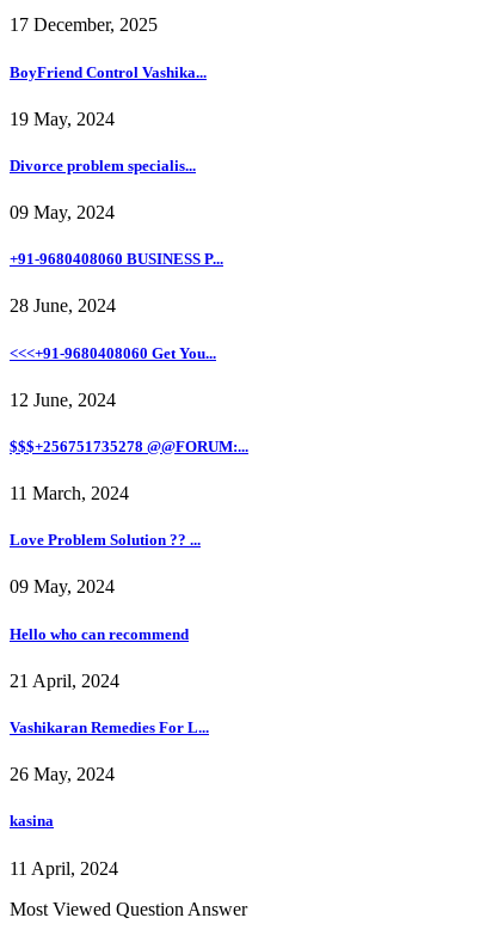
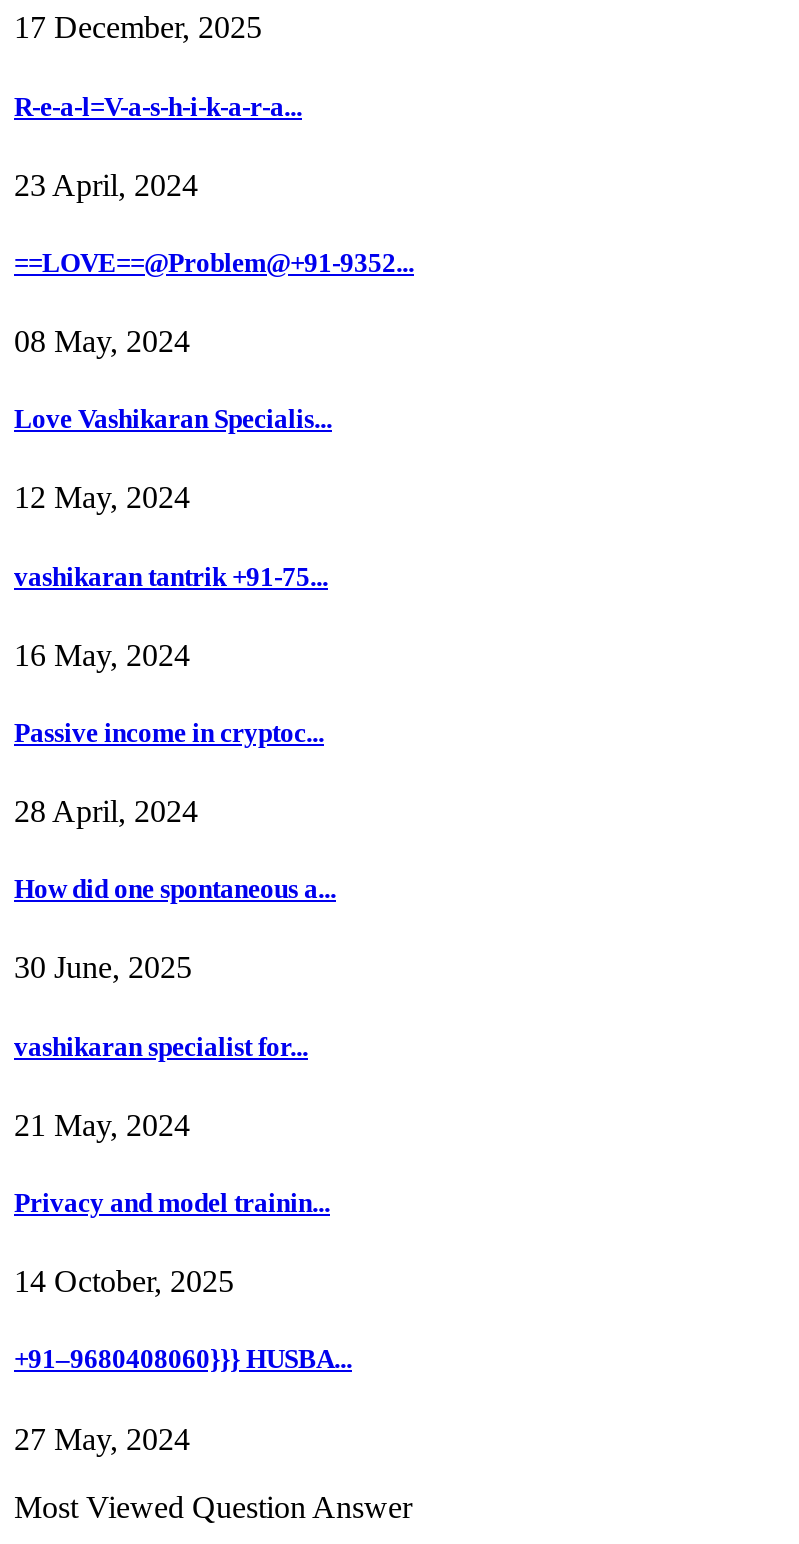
- BoyFriend Control Vashika...
+ R-e-a-l=V-a-s-h-i-k-a-r-a...

- 19 May, 2024
+ 23 April, 2024

- Divorce problem specialis...
+ ==LOVE==@Problem@+91-9352...

- 09 May, 2024
+ 08 May, 2024

- +91-9680408060 BUSINESS P...
+ Love Vashikaran Specialis...

- 28 June, 2024
+ 12 May, 2024

- <<<+91-9680408060 Get You...
+ vashikaran tantrik +91-75...

- 12 June, 2024
+ 16 May, 2024

- $$$+256751735278 @@FORUM:...
+ Passive income in cryptoc...

- 11 March, 2024
+ 28 April, 2024

- Love Problem Solution ?? ...
+ How did one spontaneous a...

- 09 May, 2024
+ 30 June, 2025

- Hello who can recommend
+ vashikaran specialist for...

- 21 April, 2024
+ 21 May, 2024

- Vashikaran Remedies For L...
+ Privacy and model trainin...

- 26 May, 2024
+ 14 October, 2025

- kasina
+ +91–9680408060}}} HUSBA...

- 11 April, 2024
+ 27 May, 2024
